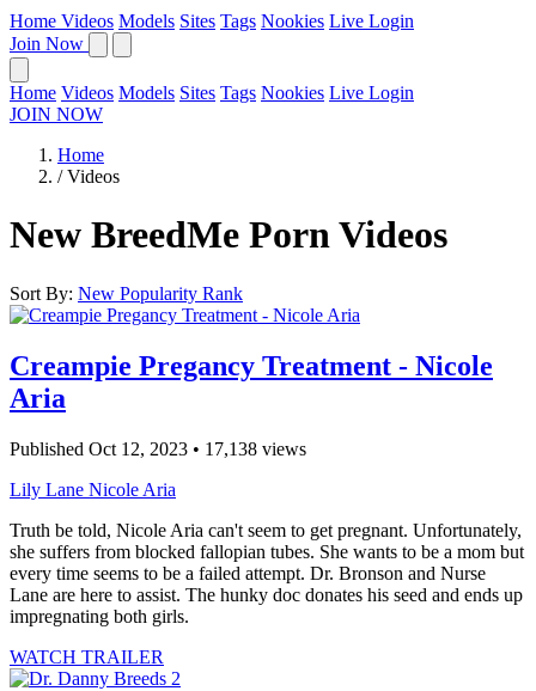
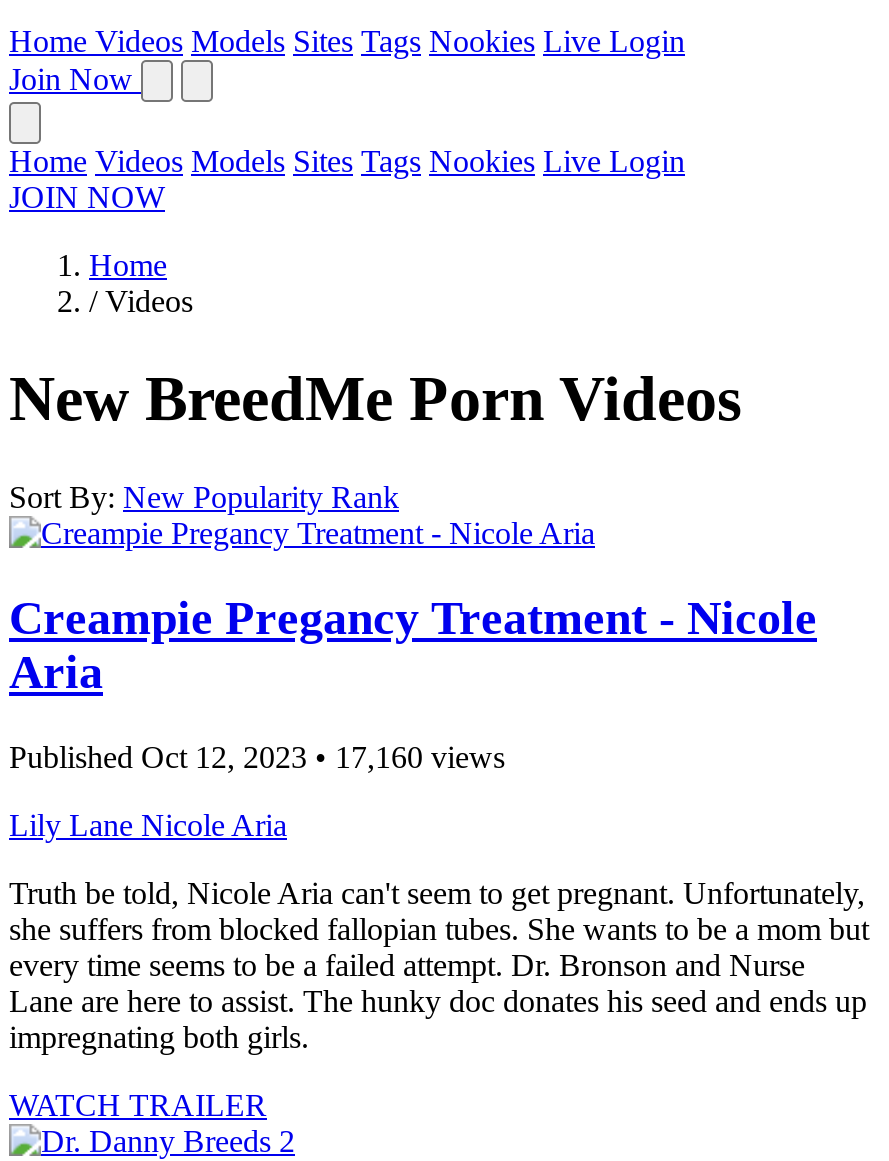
- Published Oct 12, 2023 • 17,138 views
+ Published Oct 12, 2023 • 17,160 views
